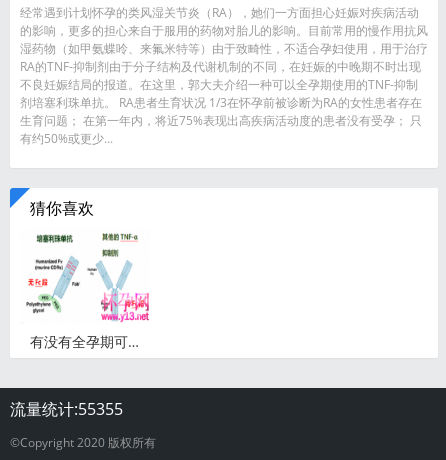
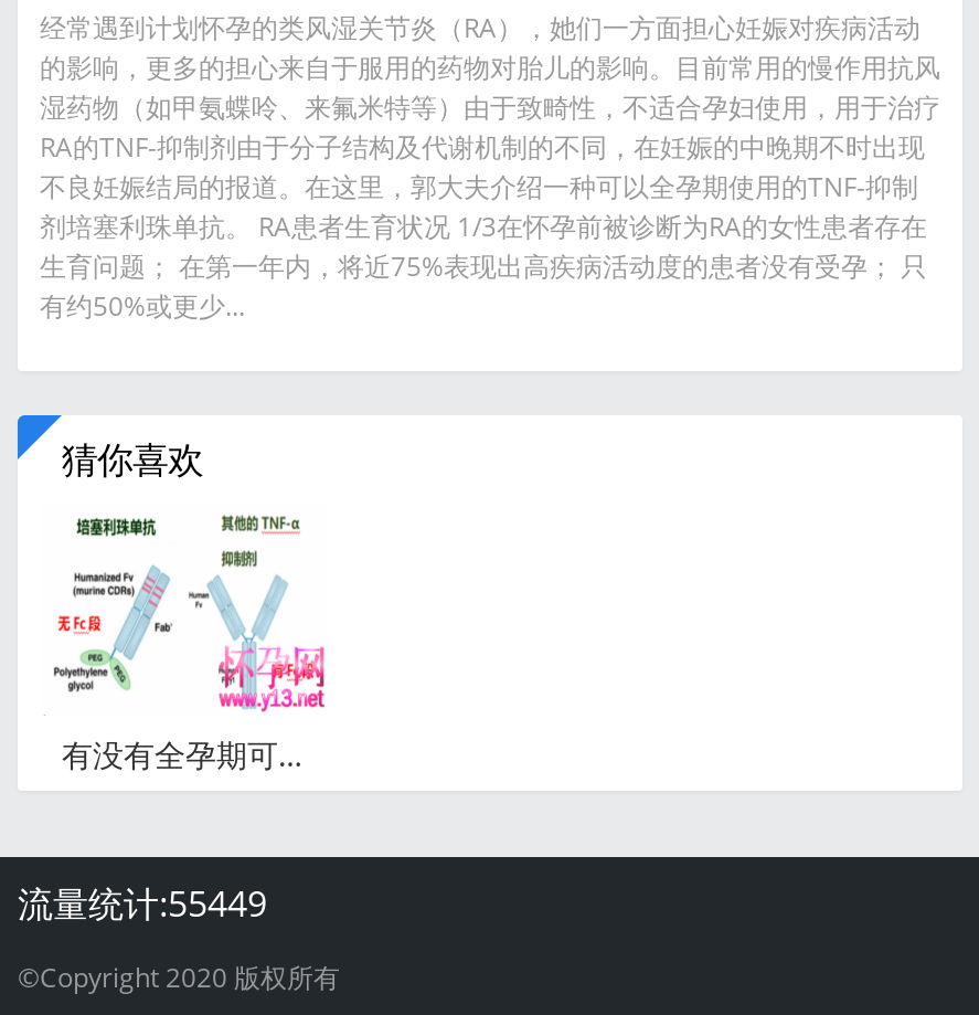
- 流量统计:55355
+ 流量统计:55449
